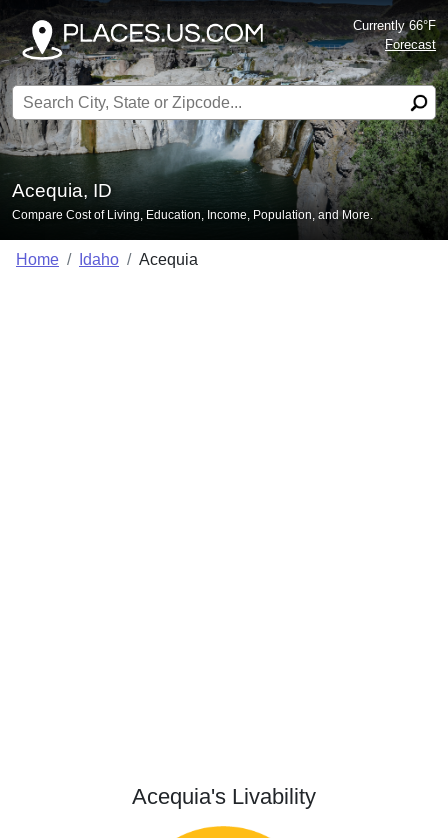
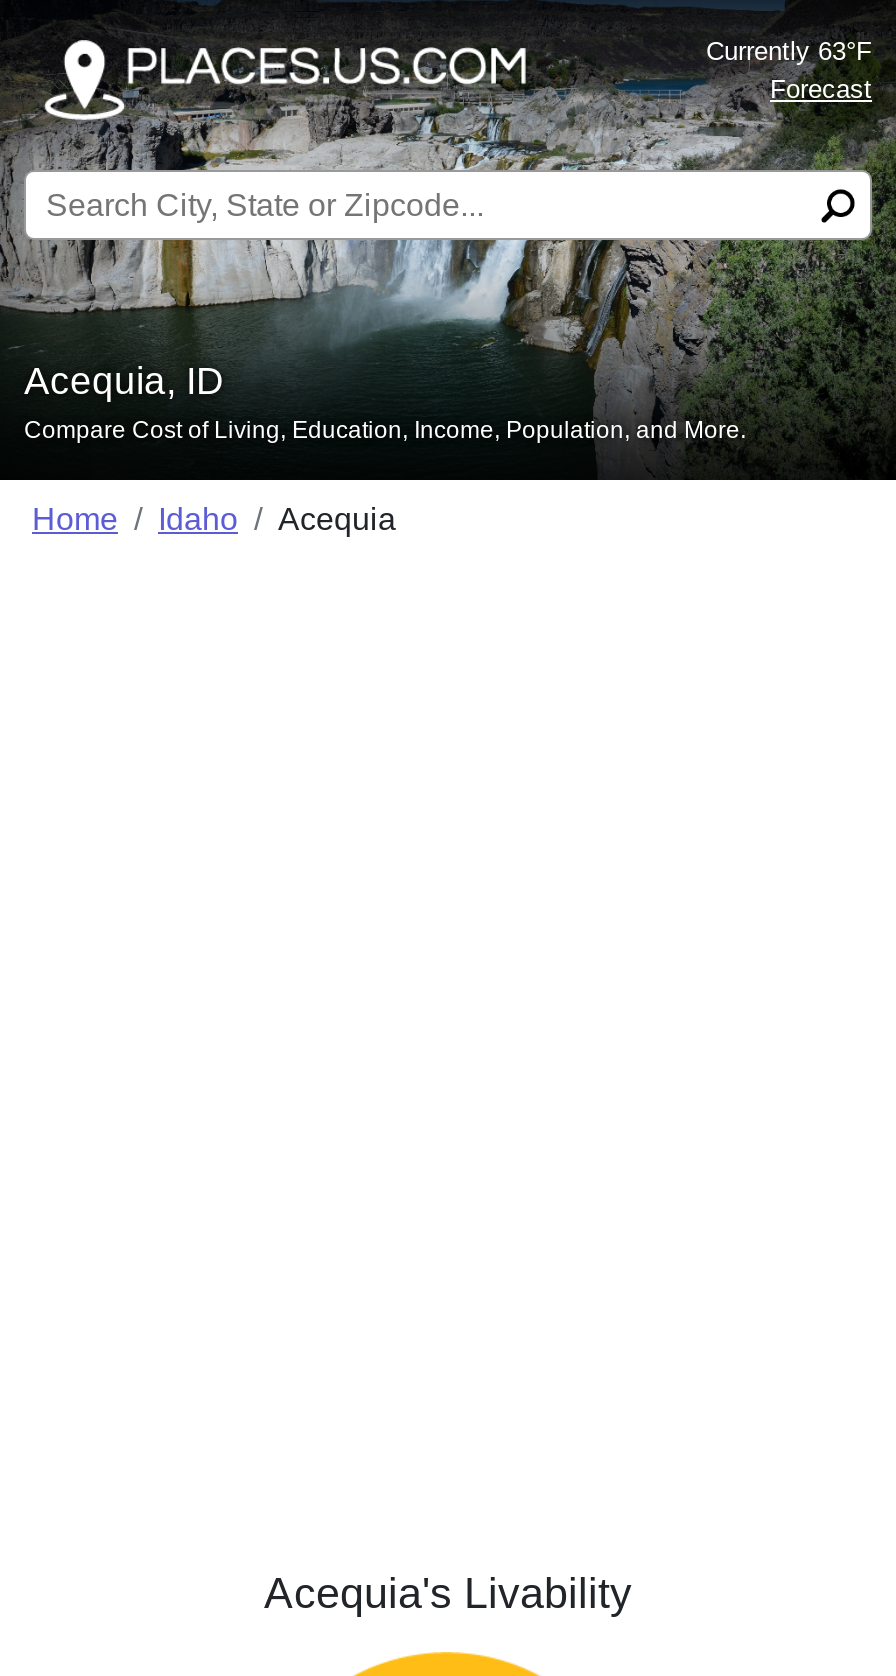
- Currently 66°F
+ Currently 63°F
